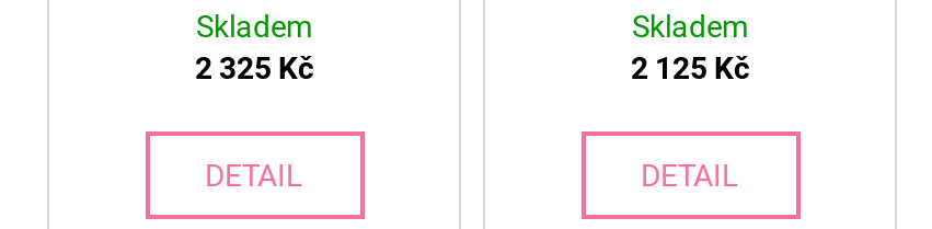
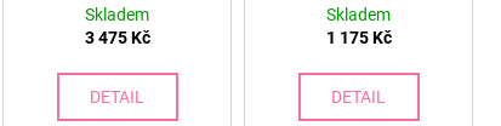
- 2 325 Kč
+ 3 475 Kč

- 2 125 Kč
+ 1 175 Kč
